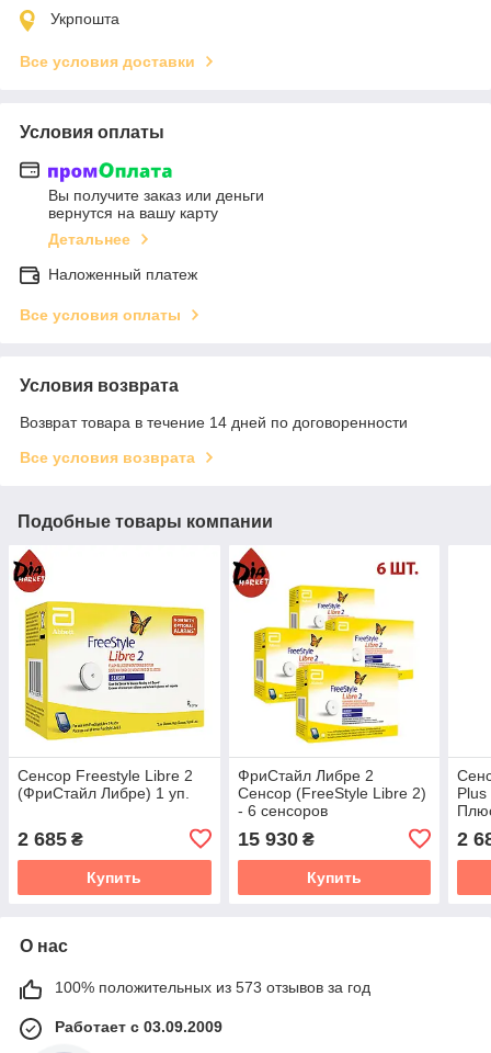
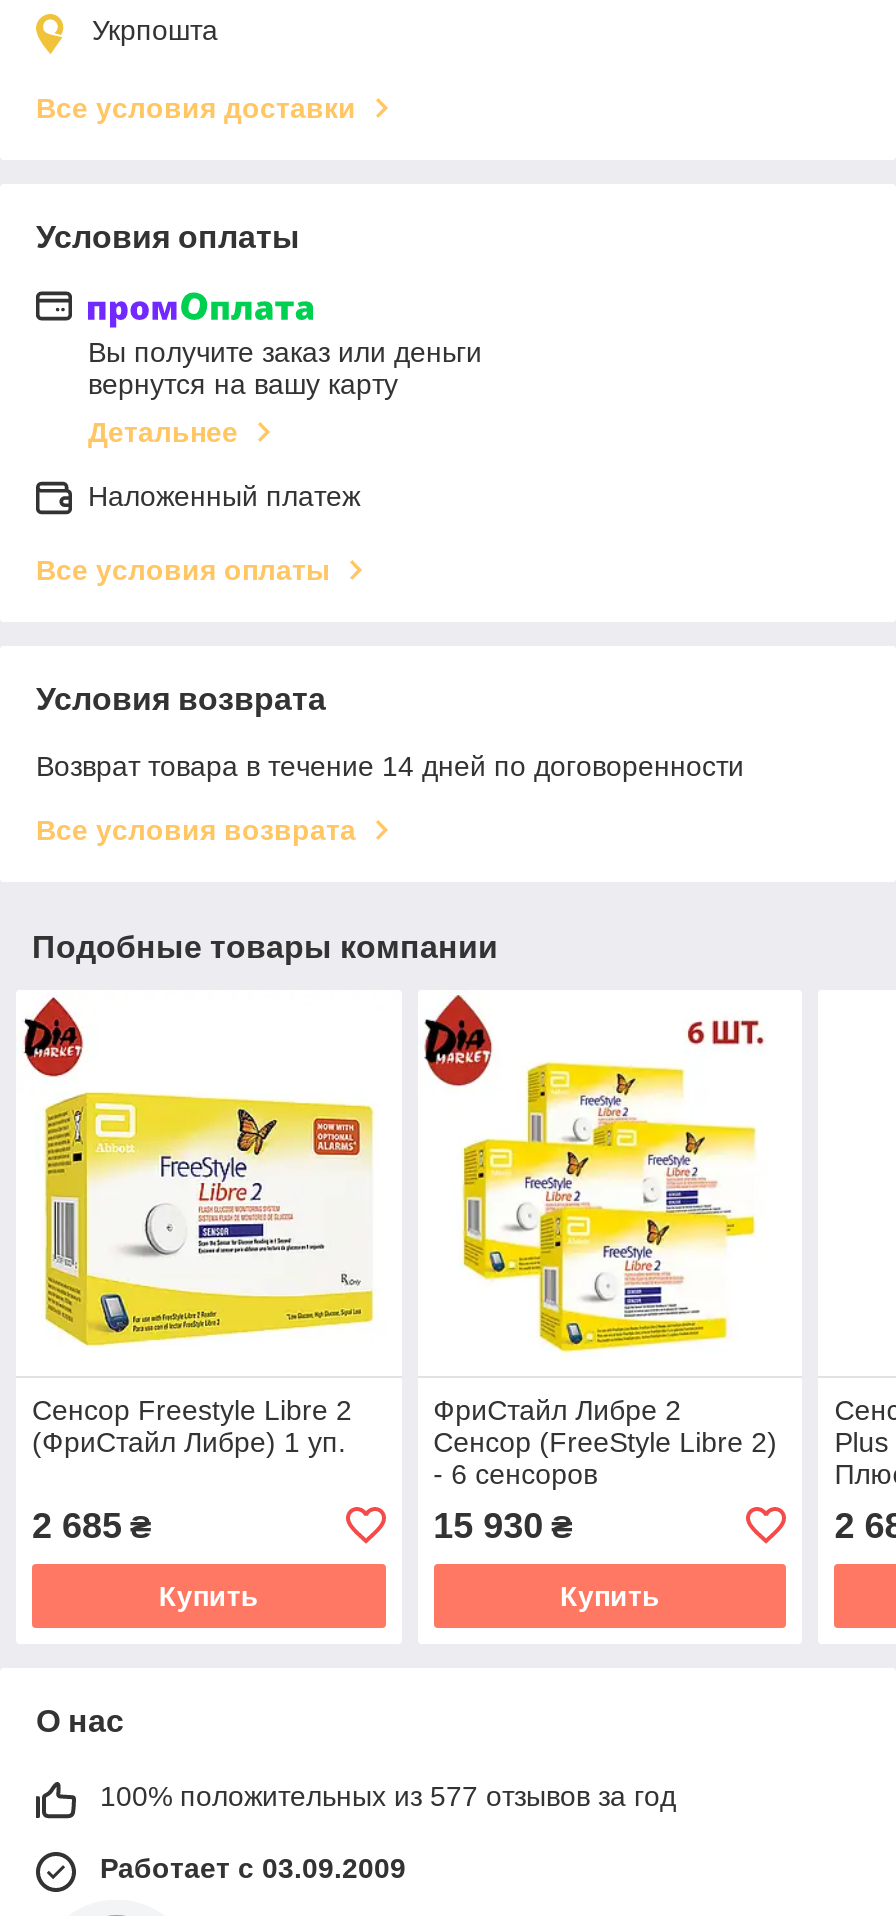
- 100% положительных из 573 отзывов за год
+ 100% положительных из 577 отзывов за год
